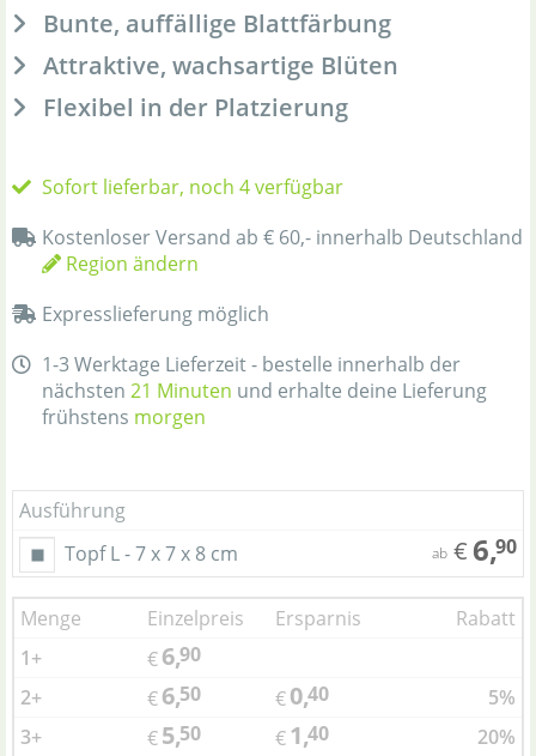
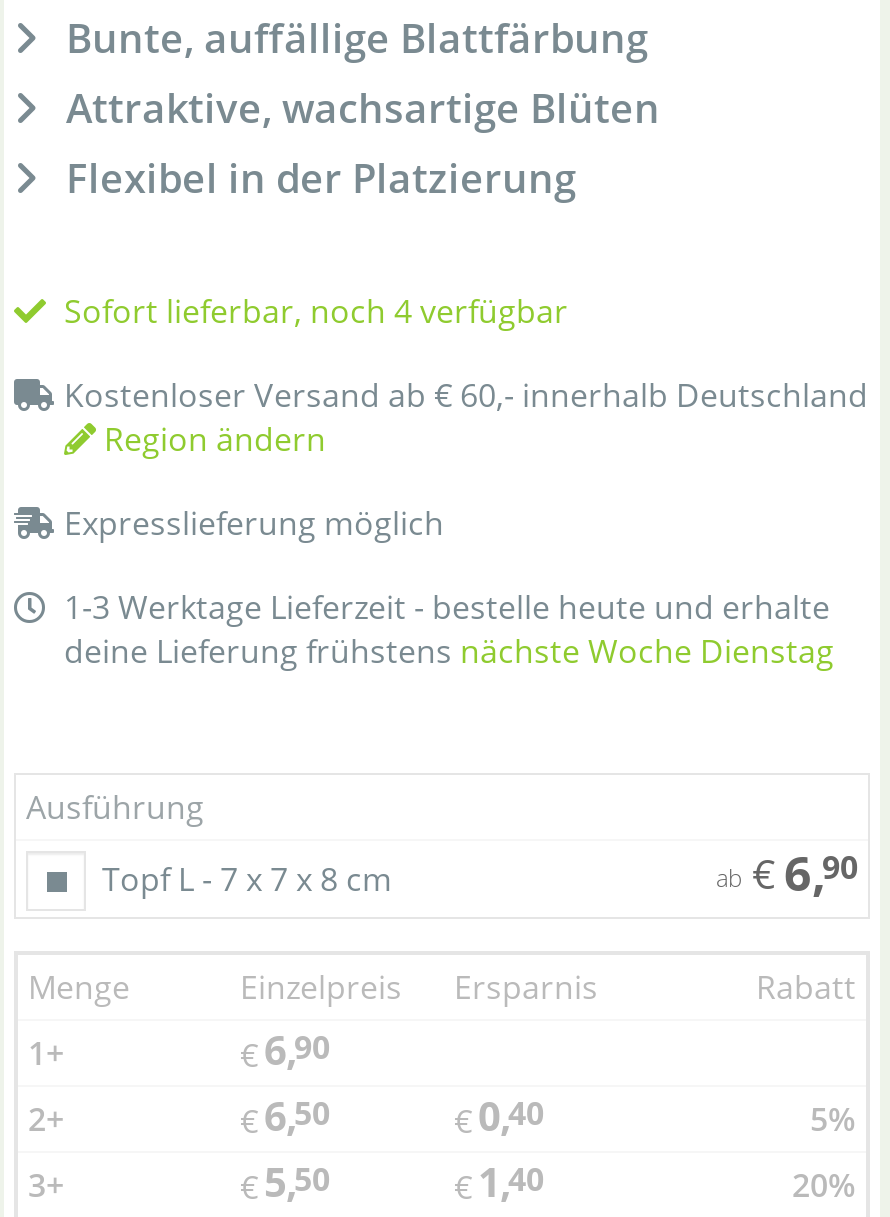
- 1-3 Werktage Lieferzeit - bestelle innerhalb der
- nächsten 21 Minuten und erhalte deine Lieferung
- frühstens morgen
+ 1-3 Werktage Lieferzeit - bestelle heute und erhalte
+ deine Lieferung frühstens nächste Woche Dienstag
